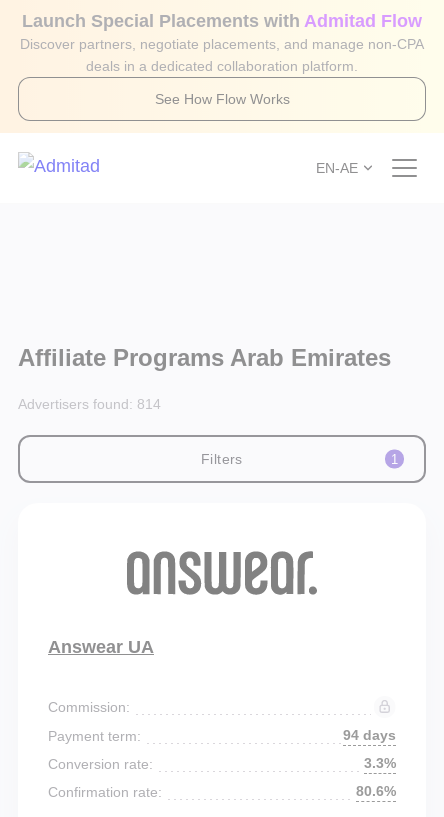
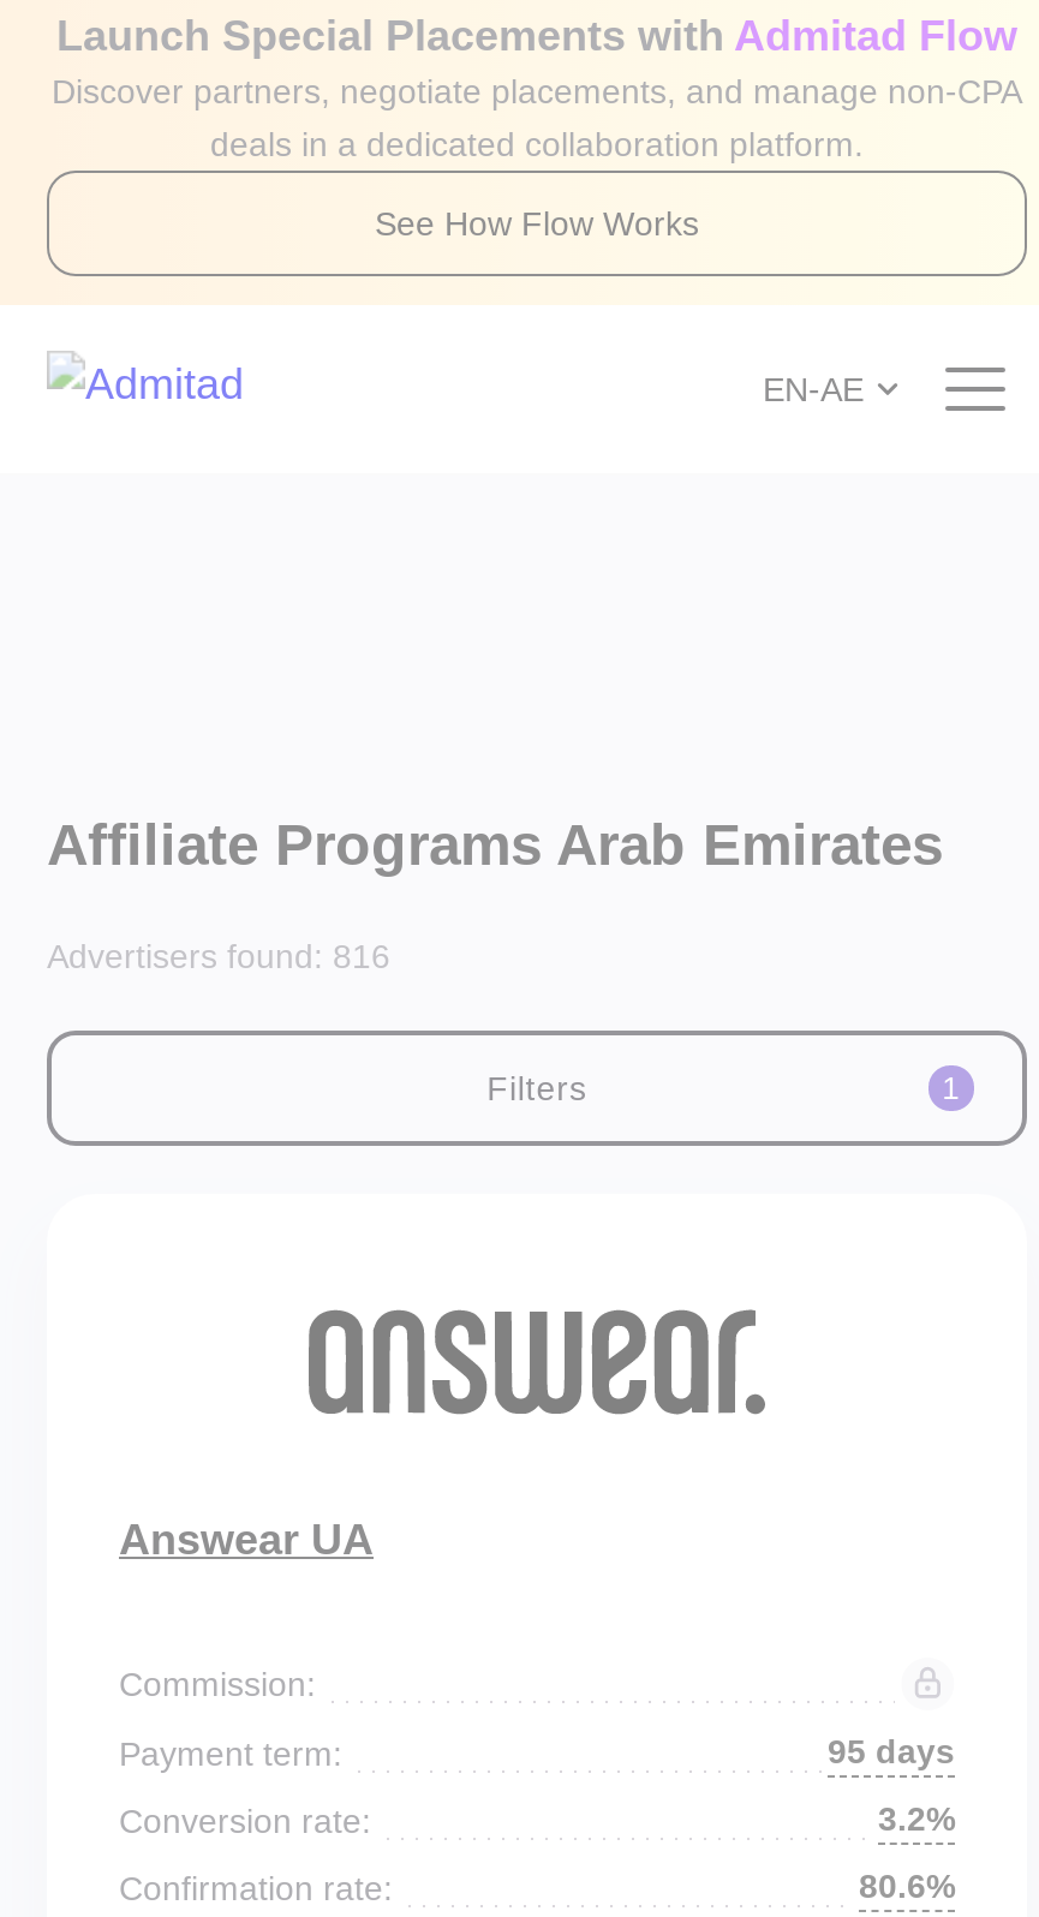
- Advertisers found: 814
+ Advertisers found: 816

- 94 days
+ 95 days

- 3.3%
+ 3.2%
